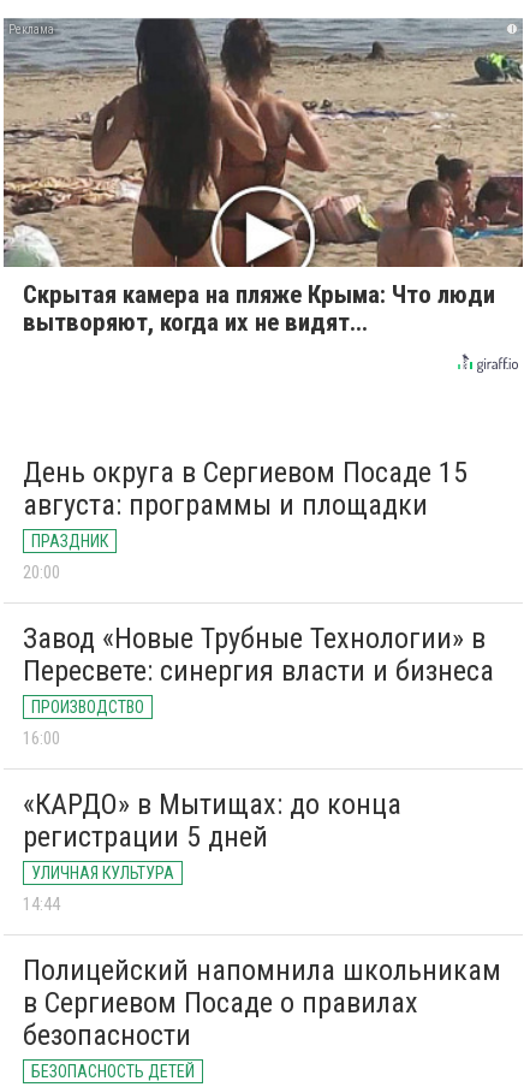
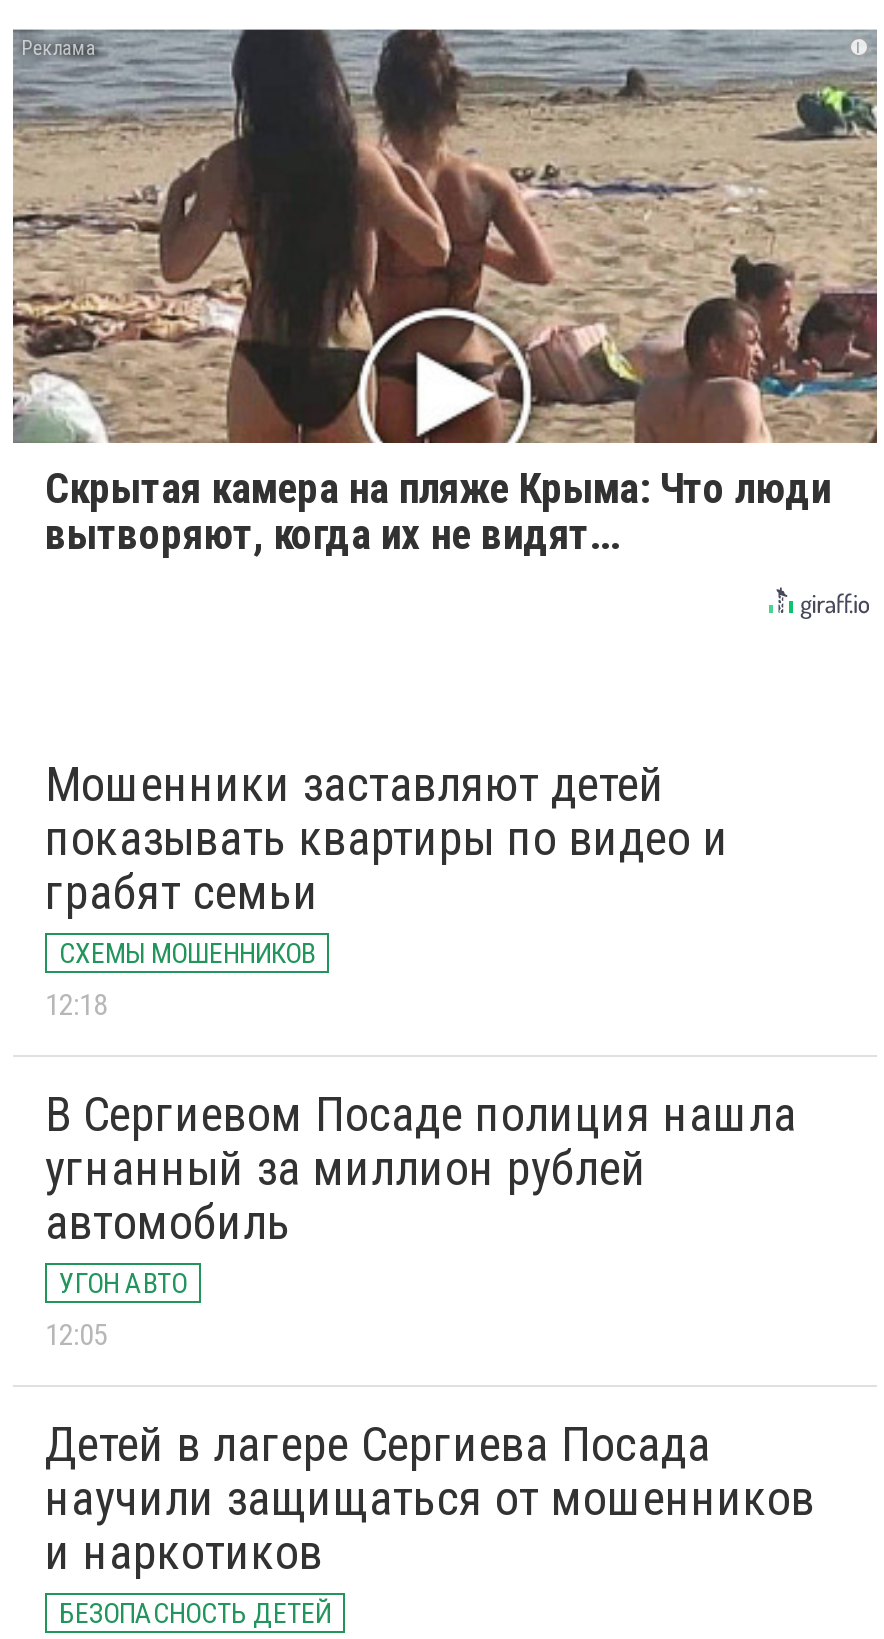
- День округа в Сергиевом Посаде 15
- августа: программы и площадки
- ПРАЗДНИК
- 20:00
- Завод «Новые Трубные Технологии» в
- Пересвете: синергия власти и бизнеса
- ПРОИЗВОДСТВО
- 16:00
- «КАРДО» в Мытищах: до конца
- регистрации 5 дней
- УЛИЧНАЯ КУЛЬТУРА
- 14:44
- Полицейский напомнила школьникам
- в Сергиевом Посаде о правилах
- безопасности
+ Мошенники заставляют детей
+ показывать квартиры по видео и
+ грабят семьи
+ СХЕМЫ МОШЕННИКОВ
+ 12:18
+ В Сергиевом Посаде полиция нашла
+ угнанный за миллион рублей
+ автомобиль
+ УГОН АВТО
+ 12:05
+ Детей в лагере Сергиева Посада
+ научили защищаться от мошенников
+ и наркотиков
